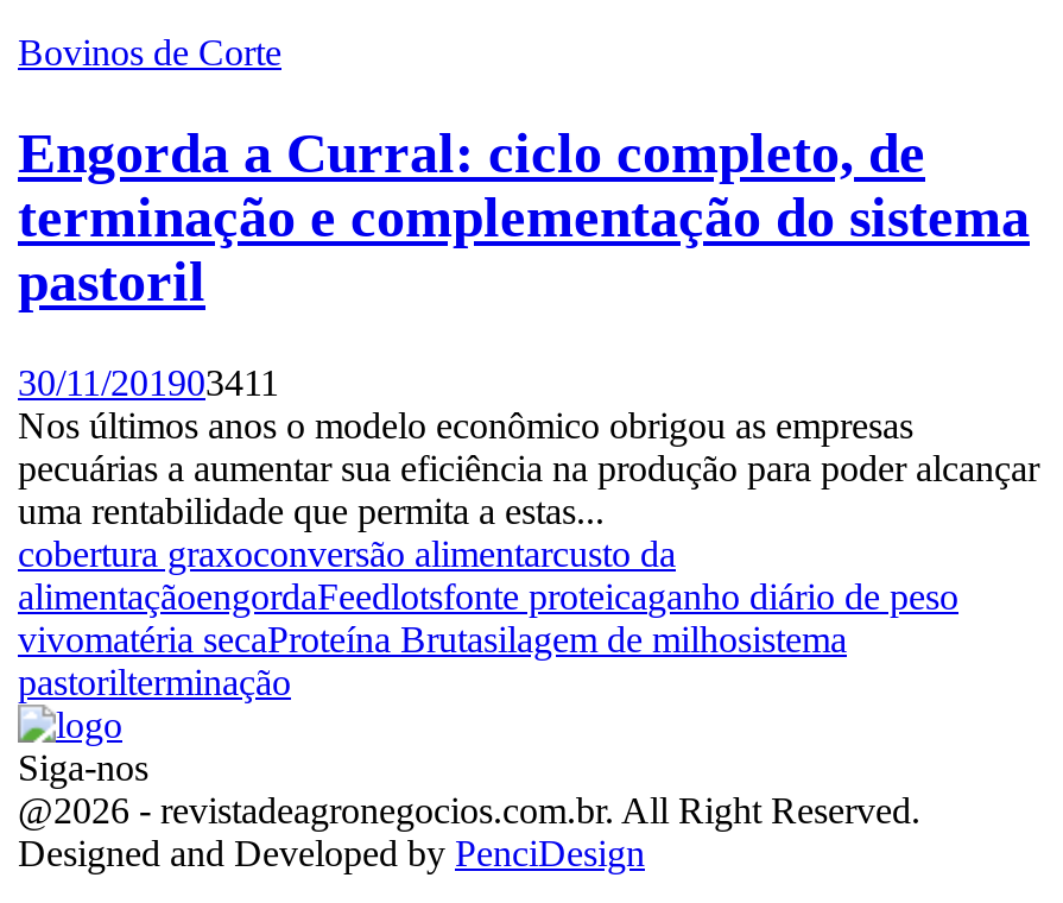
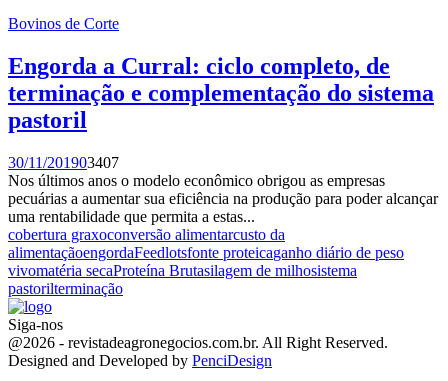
- 30/11/201903411
+ 30/11/201903407
